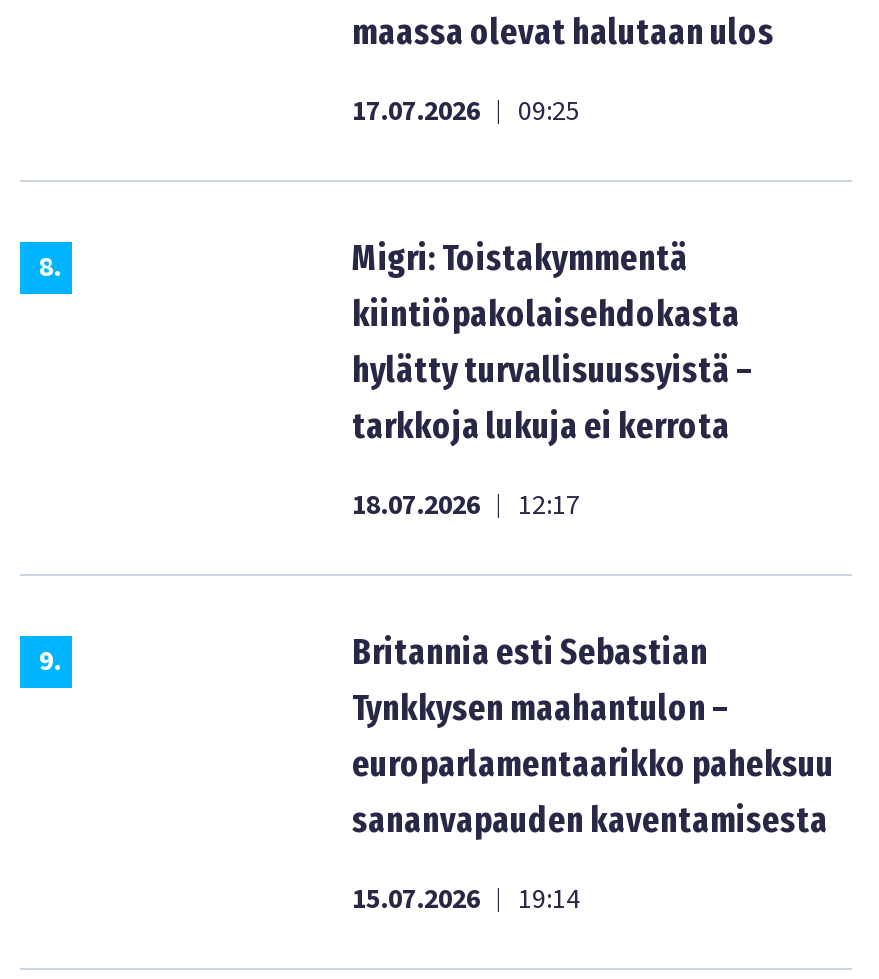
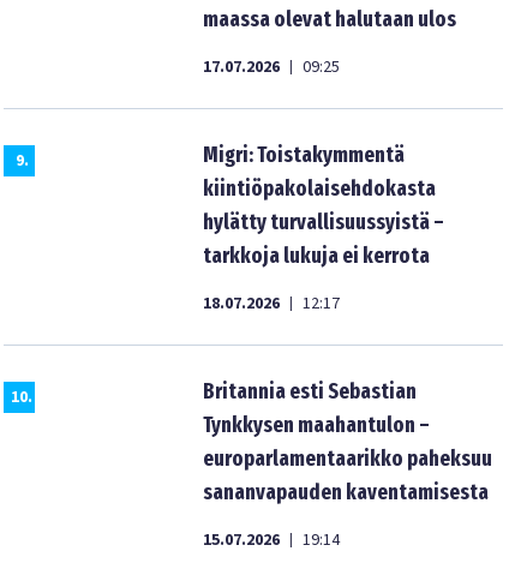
- 8.
+ 9.

- 9.
+ 10.
